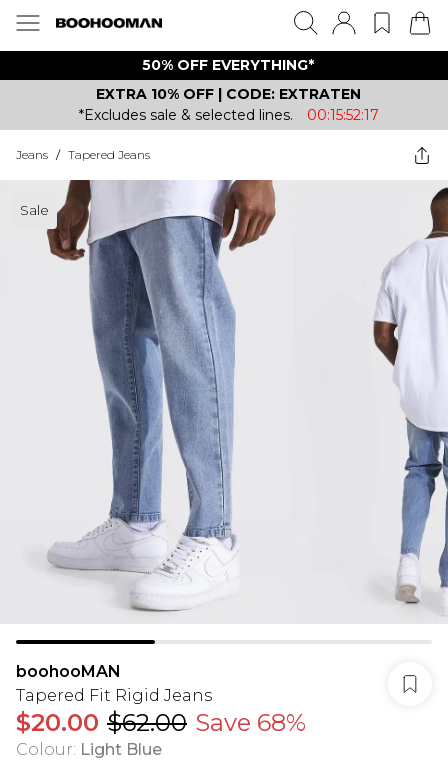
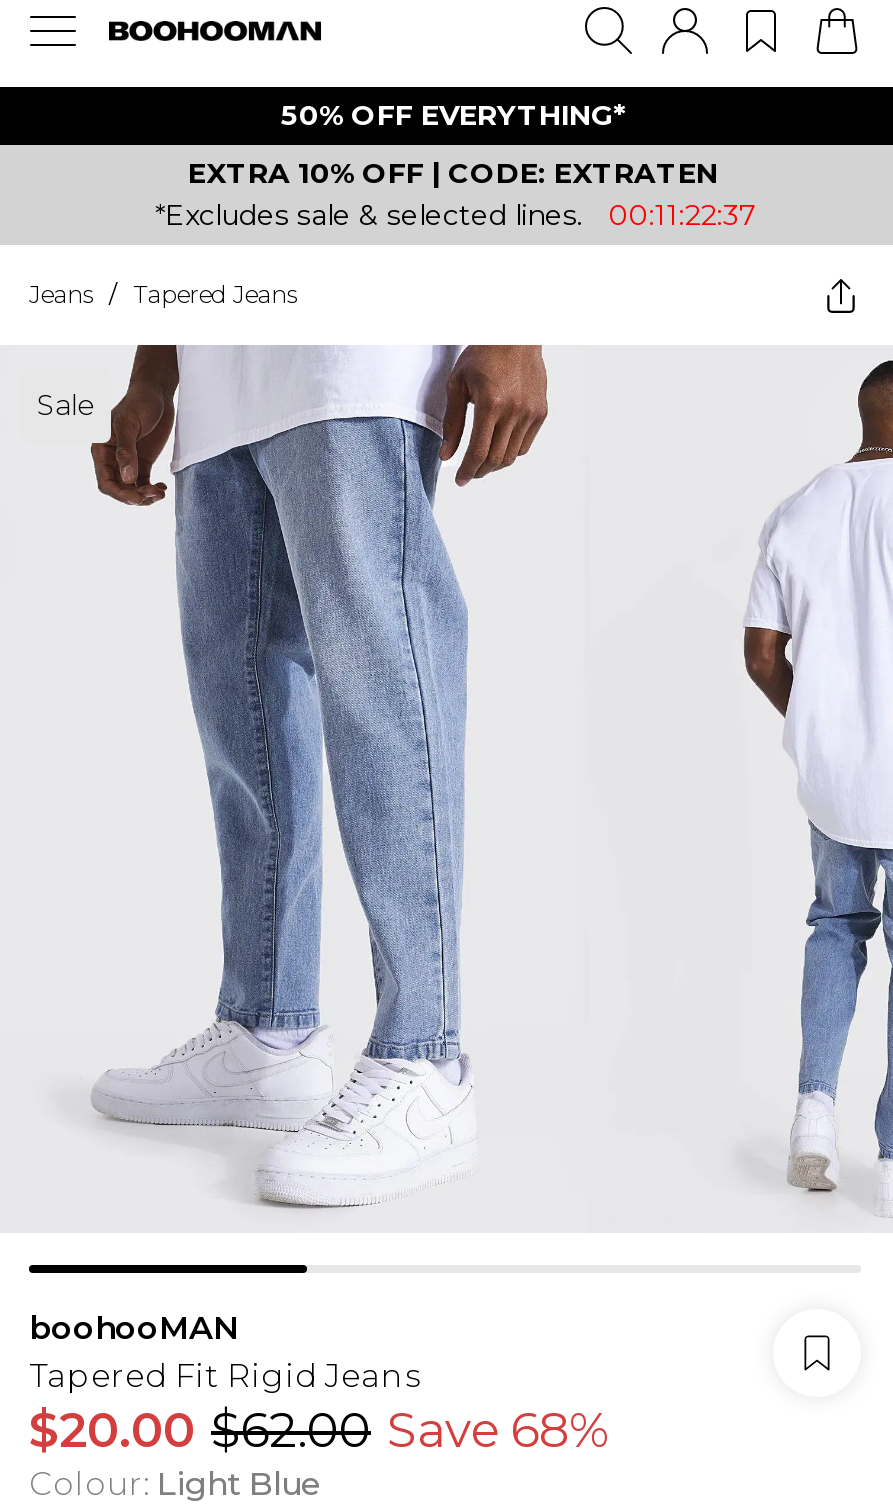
- *Excludes sale & selected lines. 00:15:52:17
+ *Excludes sale & selected lines. 00:11:22:37
